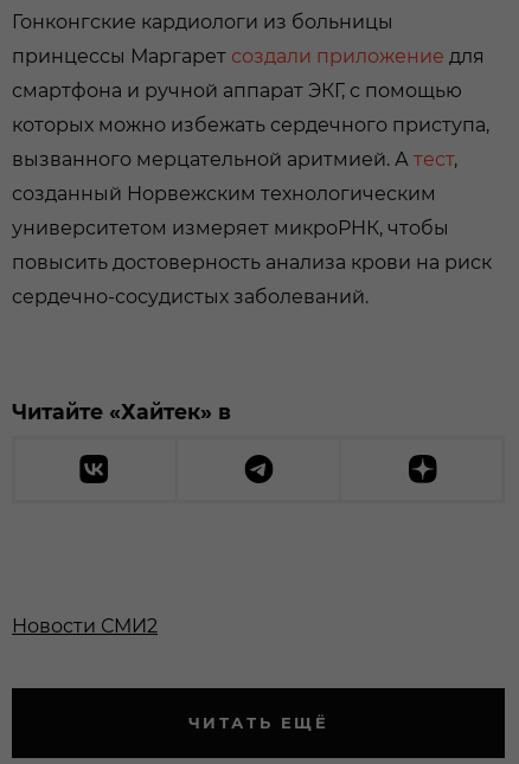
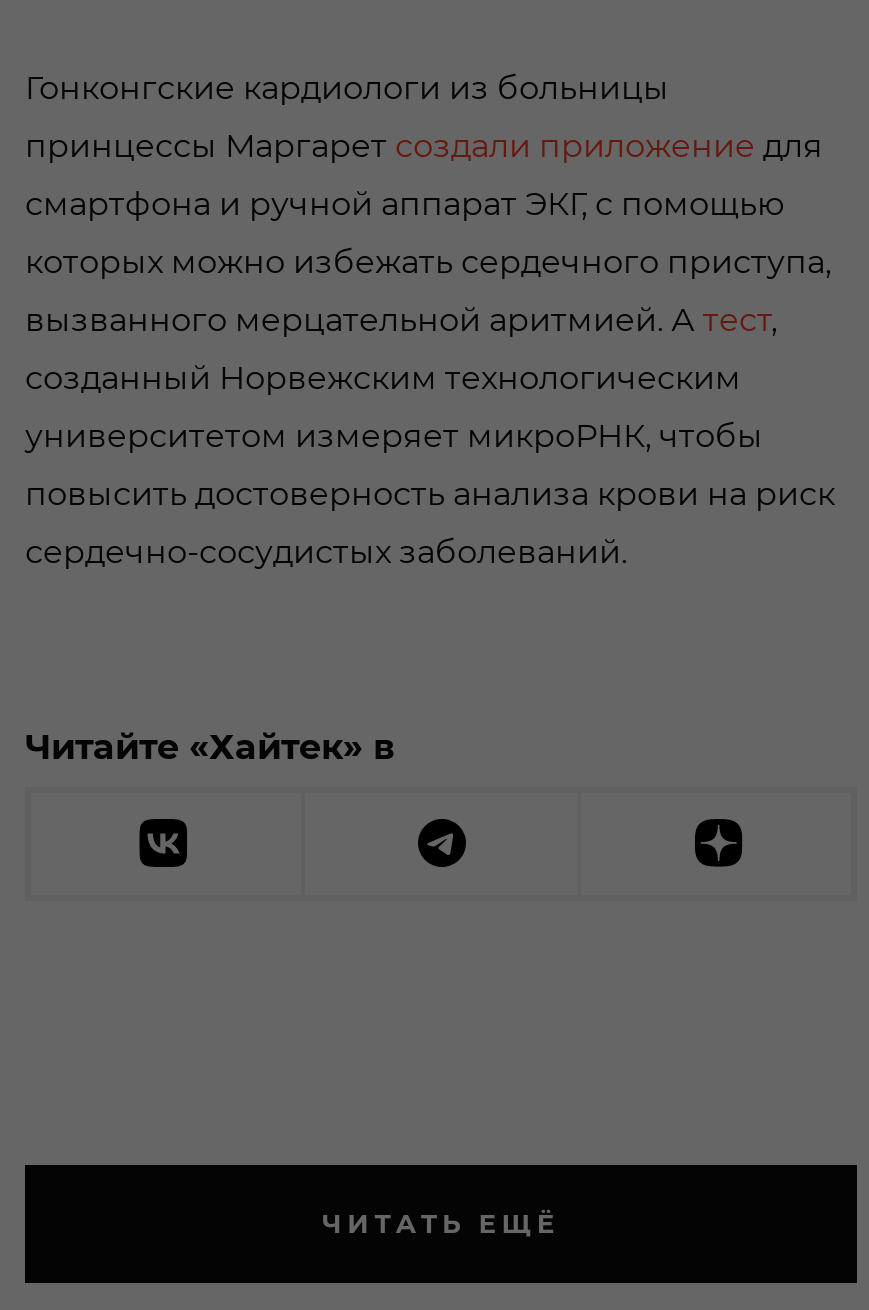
- Новости СМИ2
